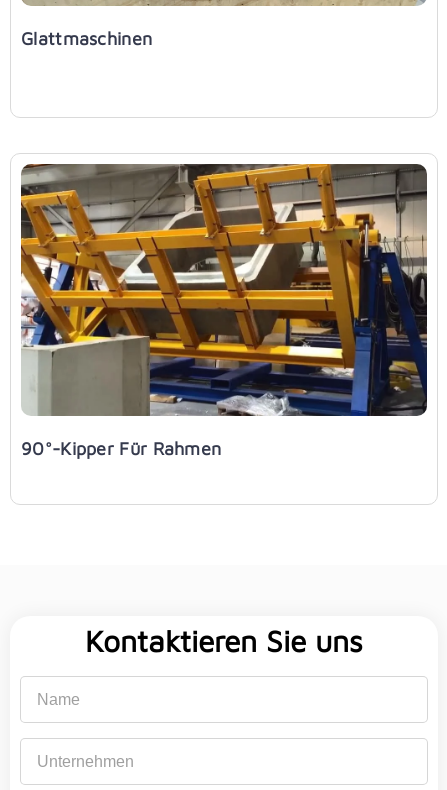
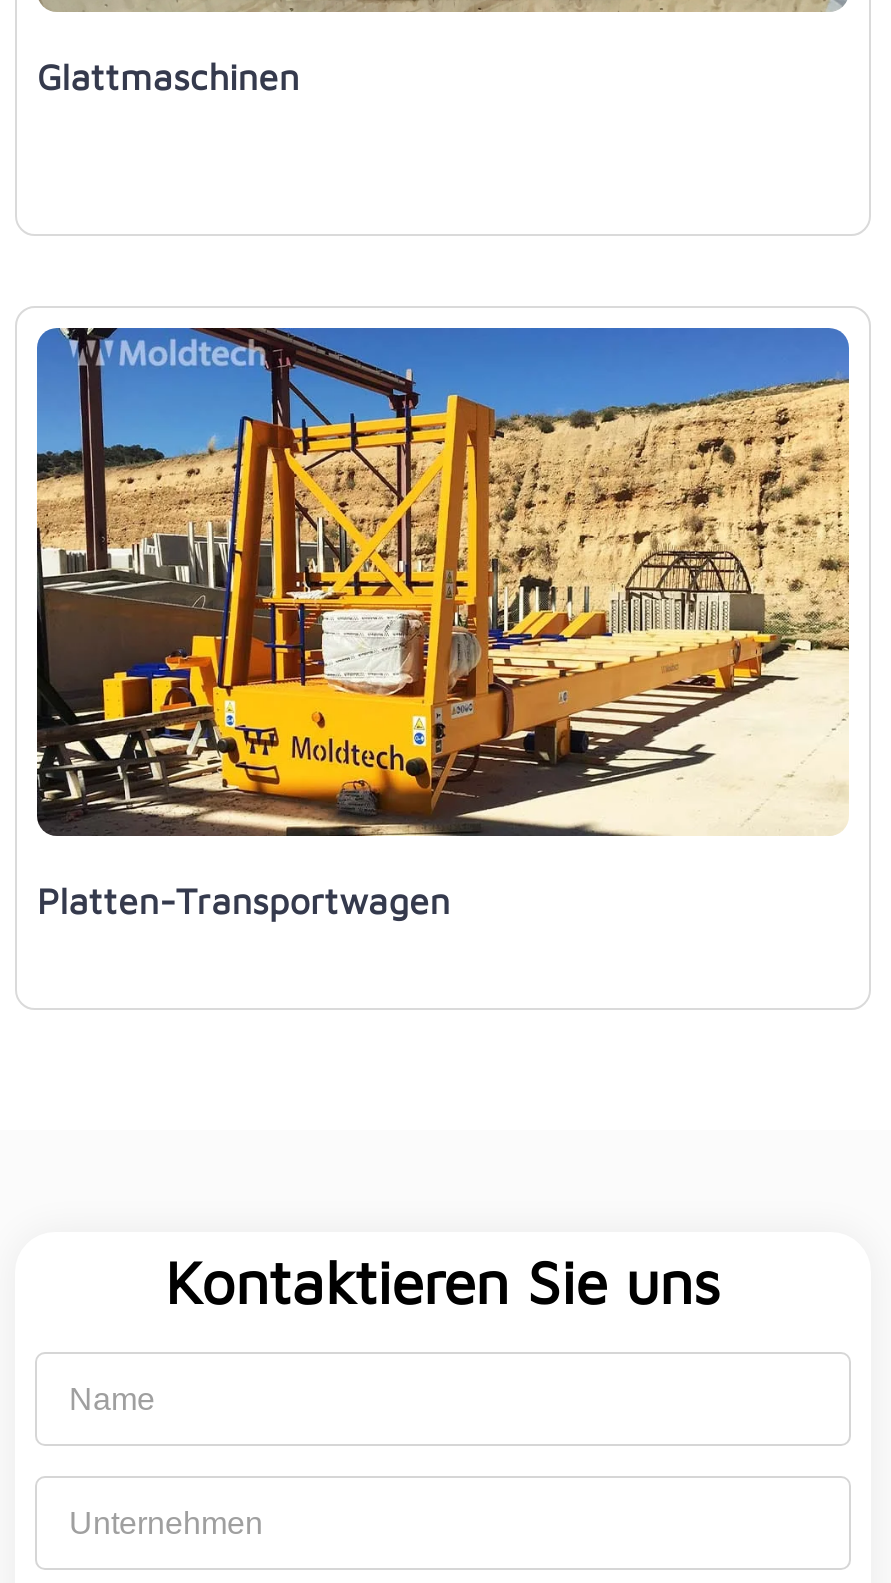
- [image]
- 90°-Kipper Für Rahmen
+ [image]
+ Platten-Transportwagen
